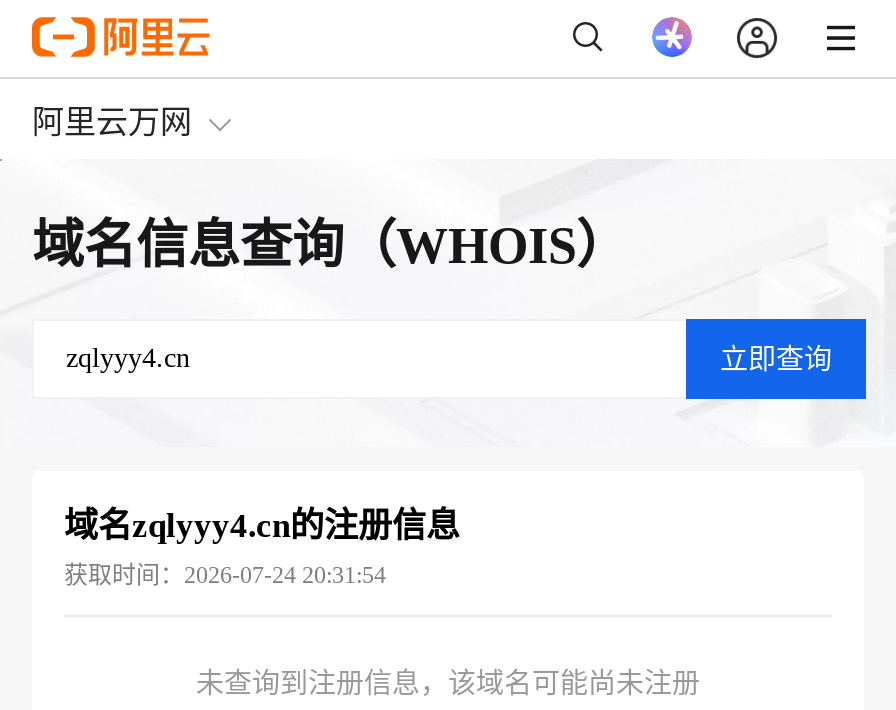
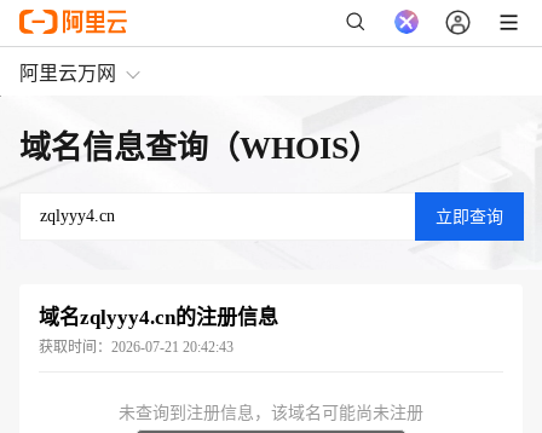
- 获取时间：2026-07-24 20:31:54
+ 获取时间：2026-07-21 20:42:43
